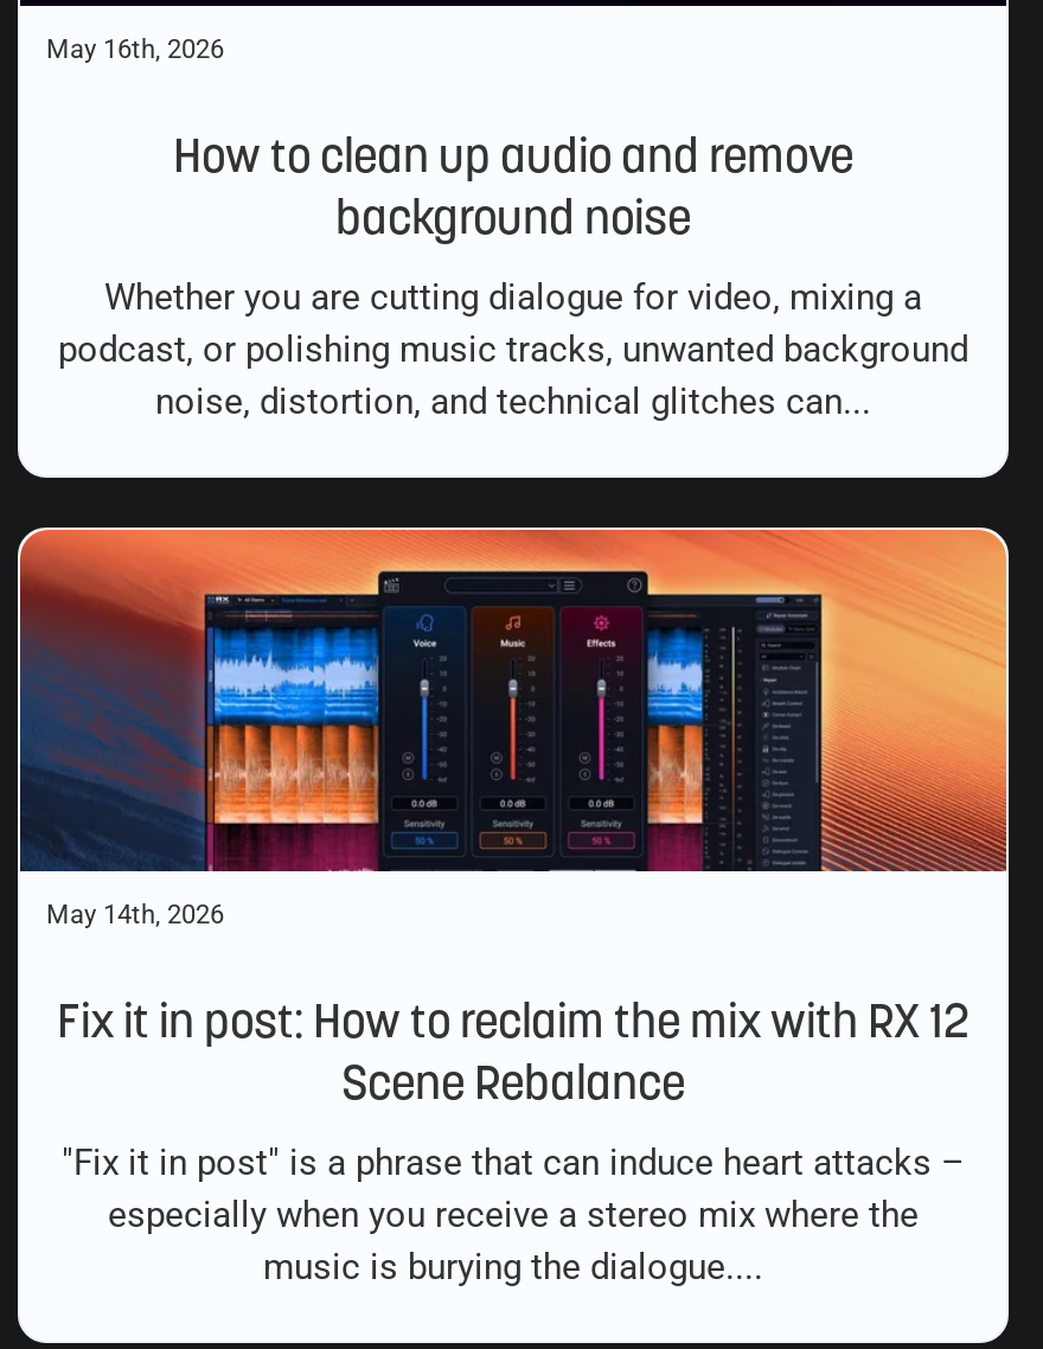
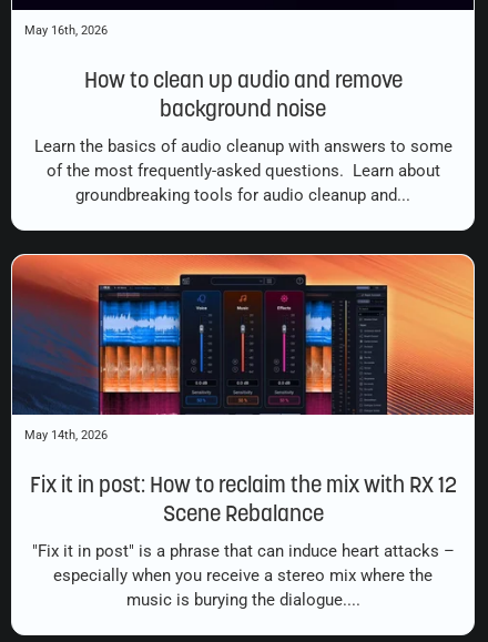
- Whether you are cutting dialogue for video, mixing a
- podcast, or polishing music tracks, unwanted background
- noise, distortion, and technical glitches can...
+ Learn the basics of audio cleanup with answers to some
+ of the most frequently-asked questions. Learn about
+ groundbreaking tools for audio cleanup and...
